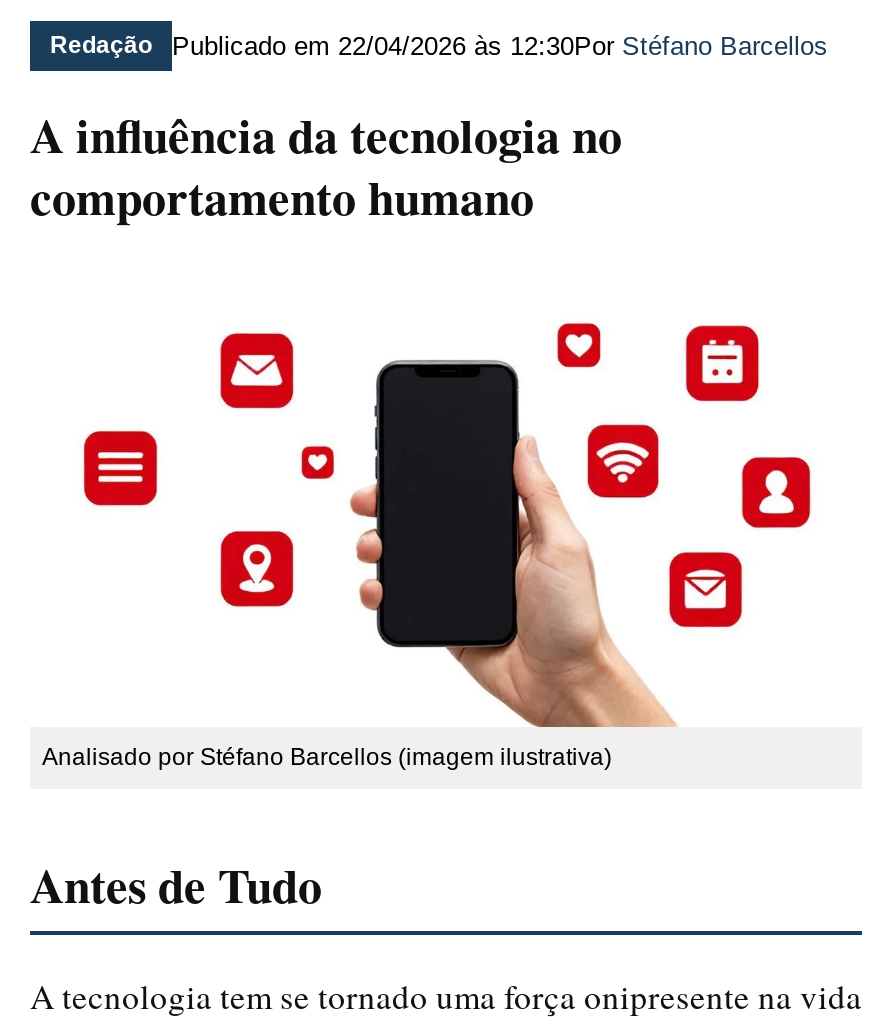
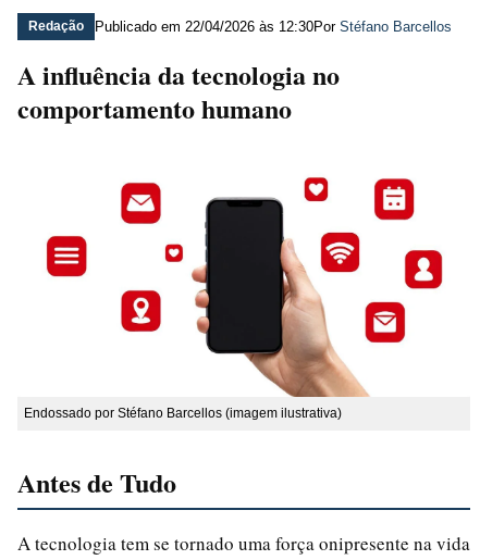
- Analisado por Stéfano Barcellos (imagem ilustrativa)
+ Endossado por Stéfano Barcellos (imagem ilustrativa)
